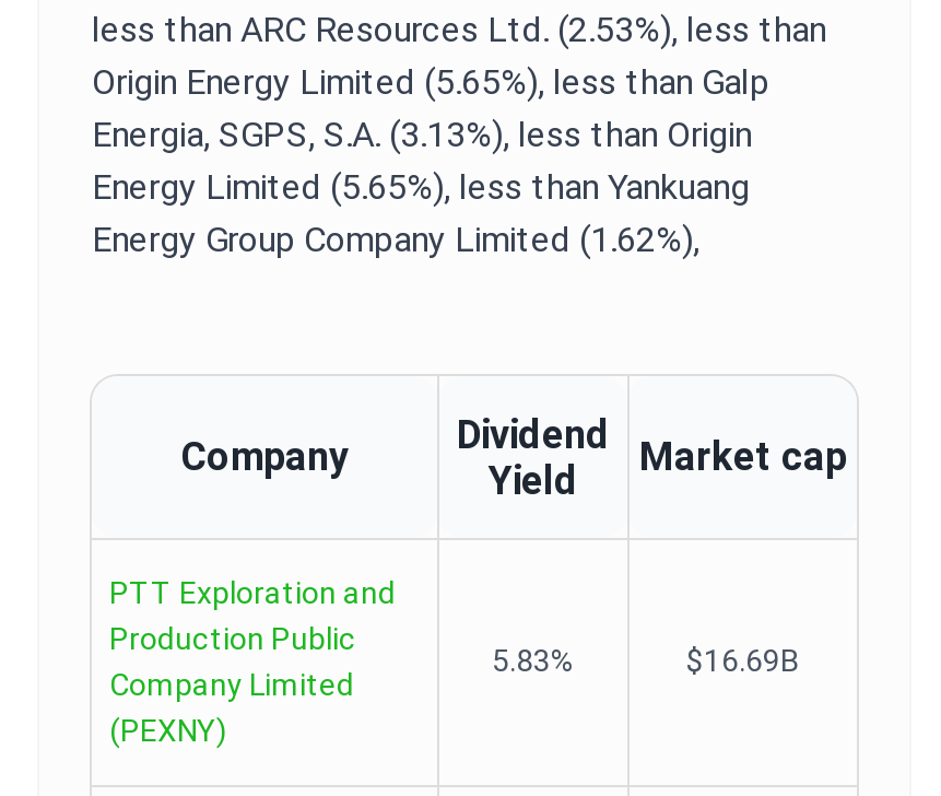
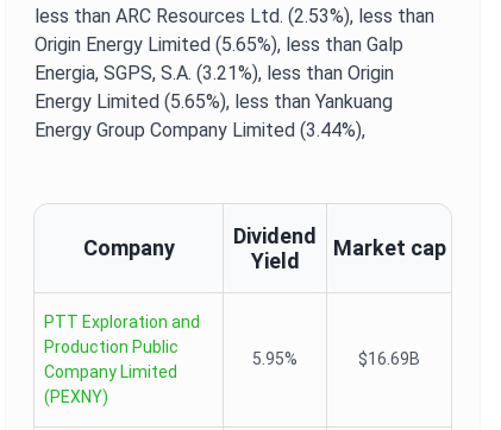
- Energia, SGPS, S.A. (3.13%), less than Origin
+ Energia, SGPS, S.A. (3.21%), less than Origin

- Energy Group Company Limited (1.62%),
+ Energy Group Company Limited (3.44%),

- 5.83%
+ 5.95%
